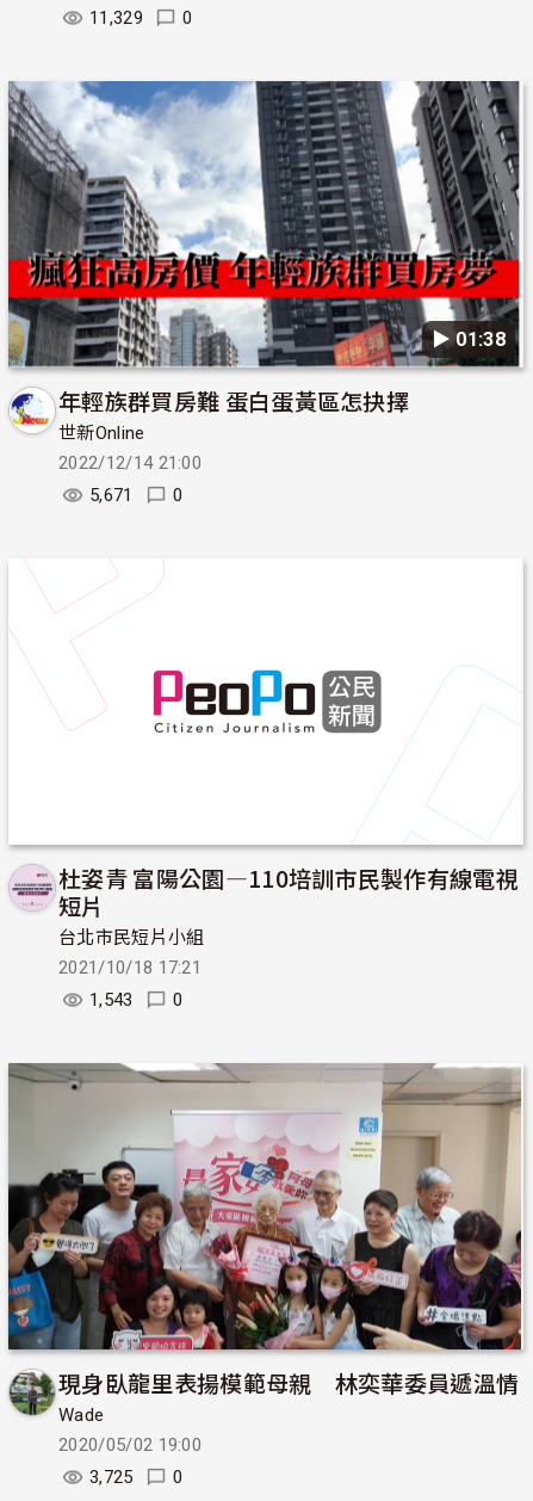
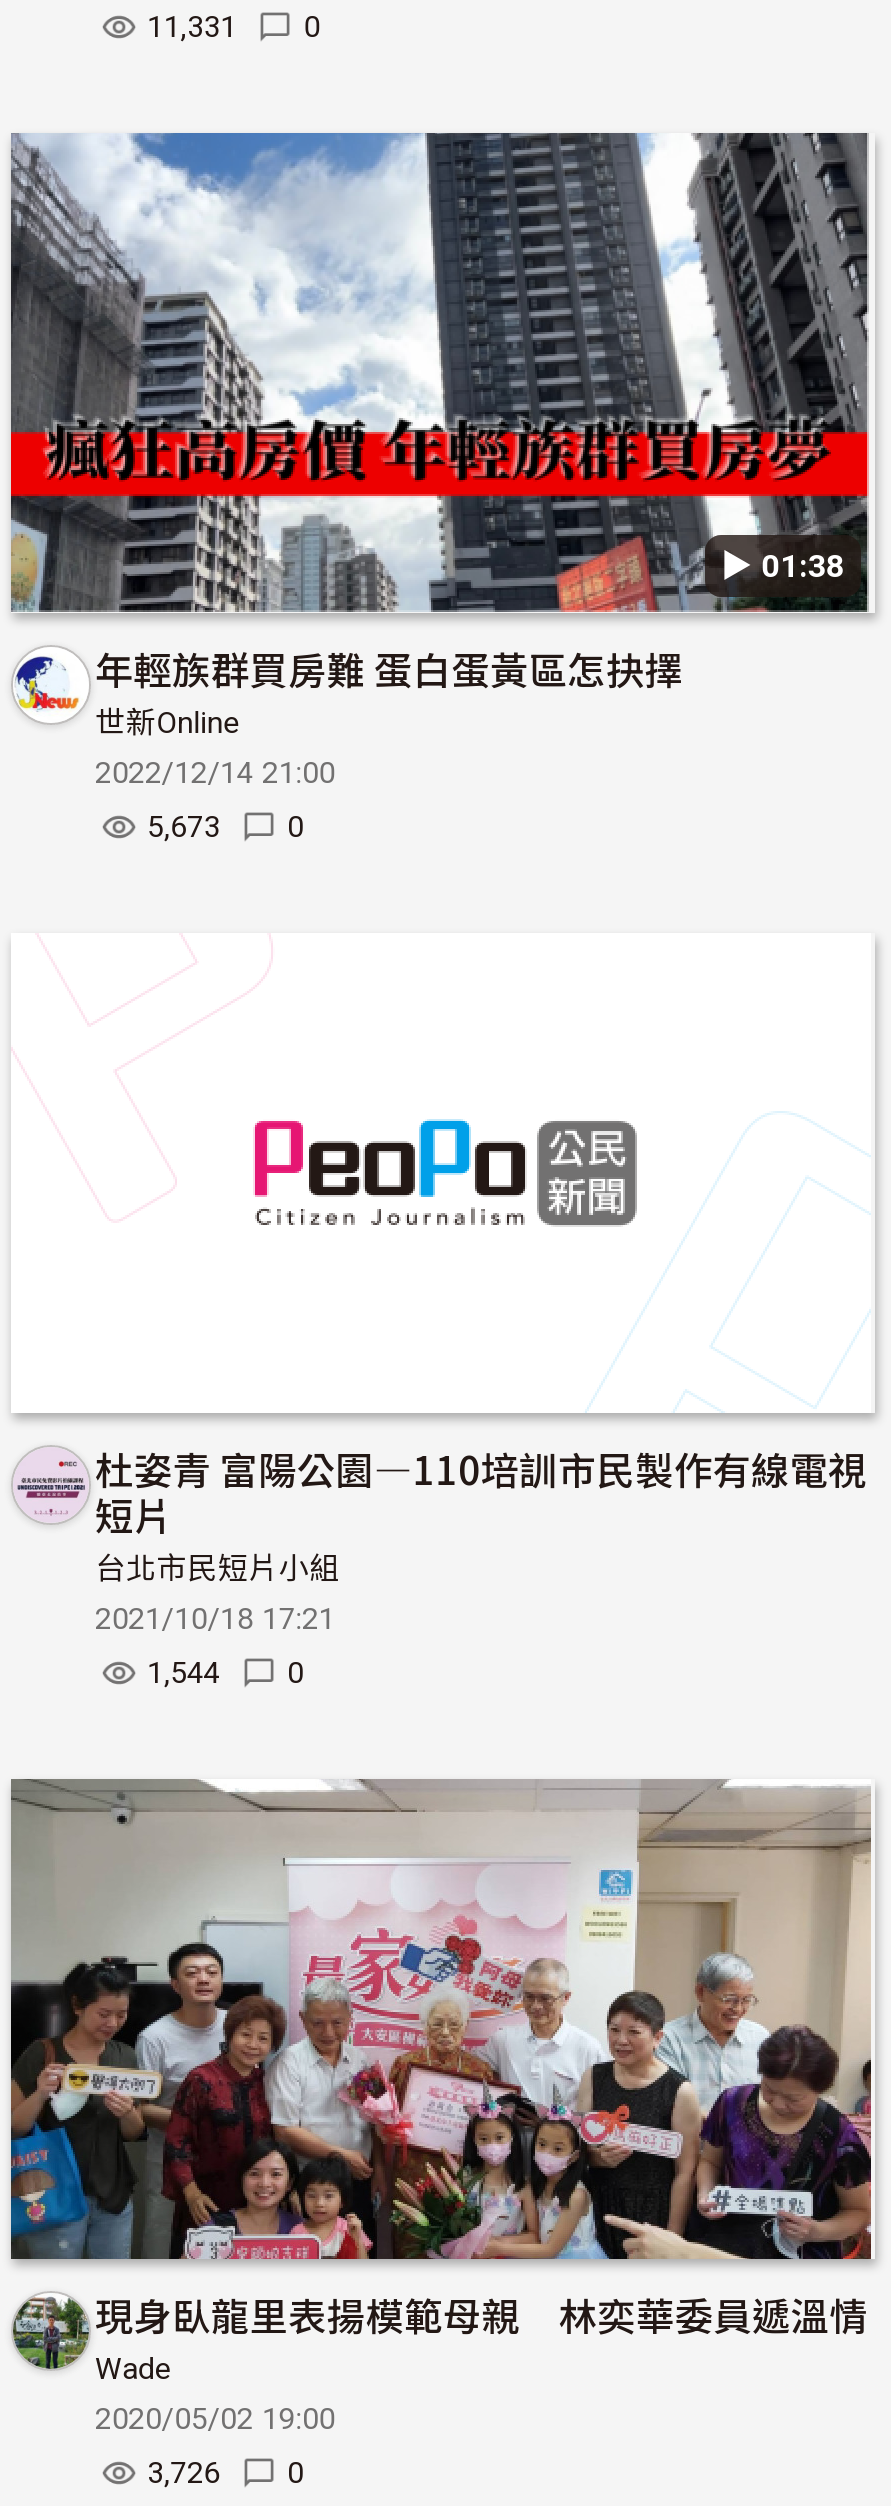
- 11,329 0
+ 11,331 0

- 5,671 0
+ 5,673 0

- 1,543 0
+ 1,544 0

- 3,725 0
+ 3,726 0
